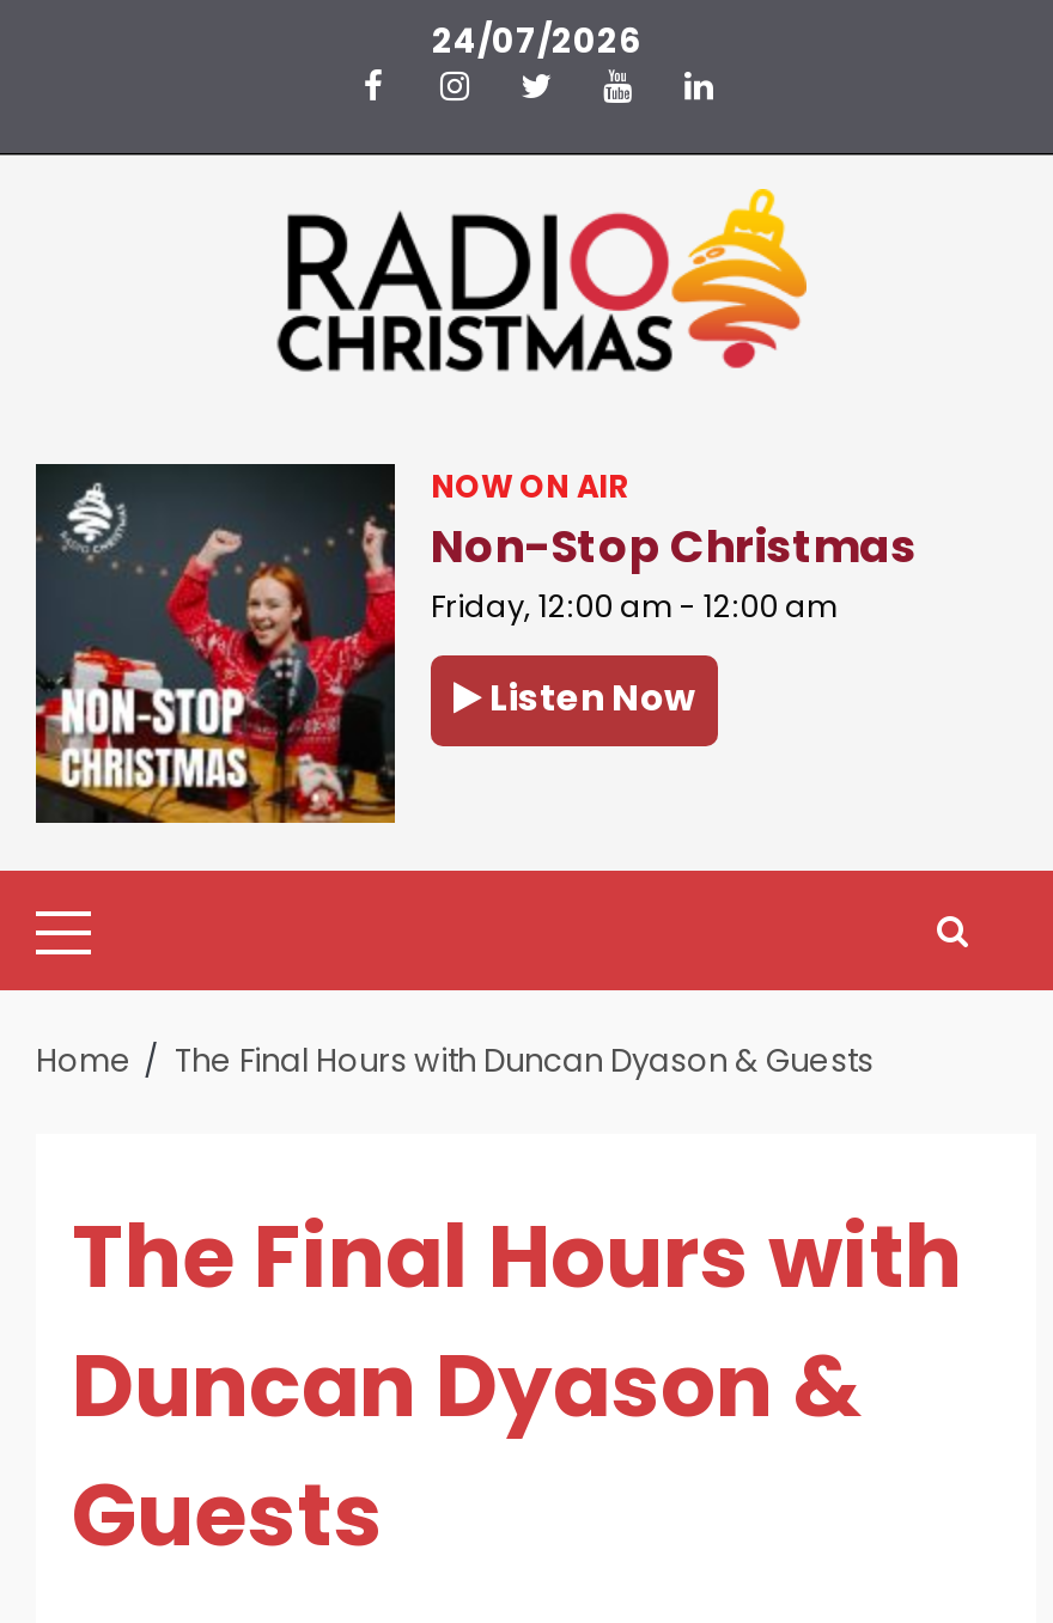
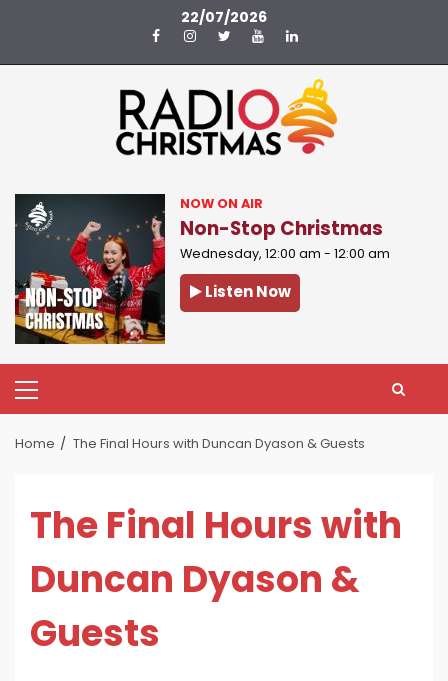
- 24/07/2026
+ 22/07/2026

- Friday, 12:00 am - 12:00 am
+ Wednesday, 12:00 am - 12:00 am
